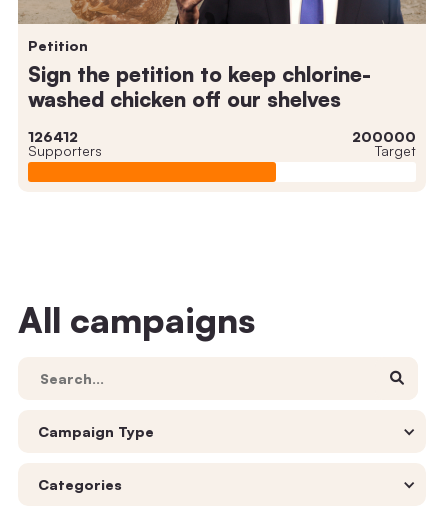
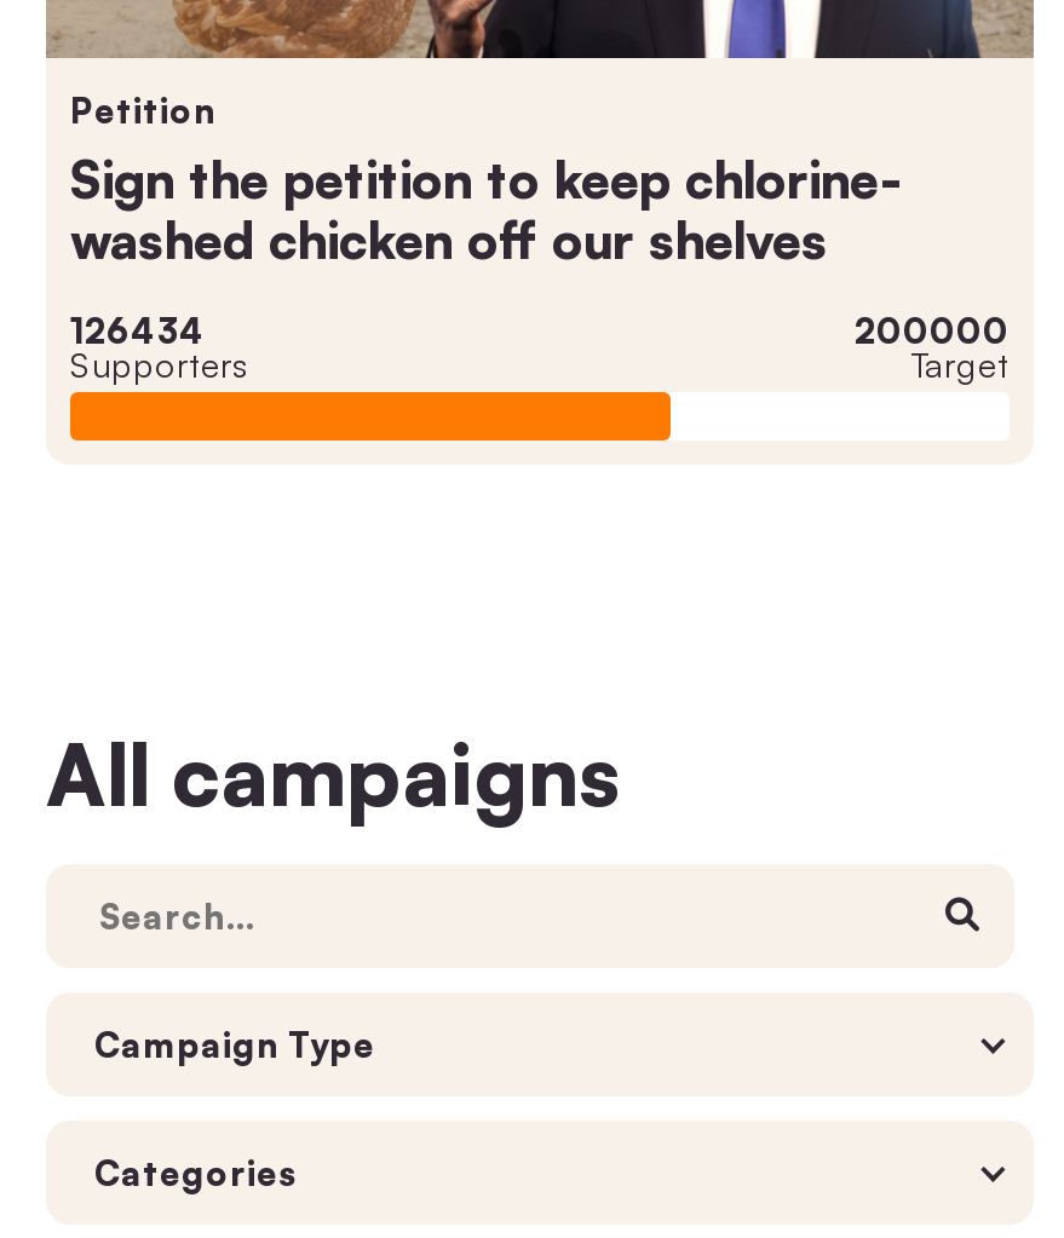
- 126412
+ 126434
